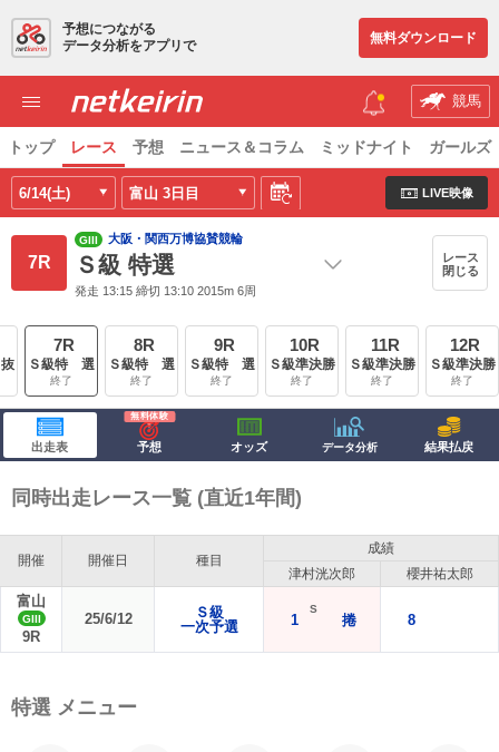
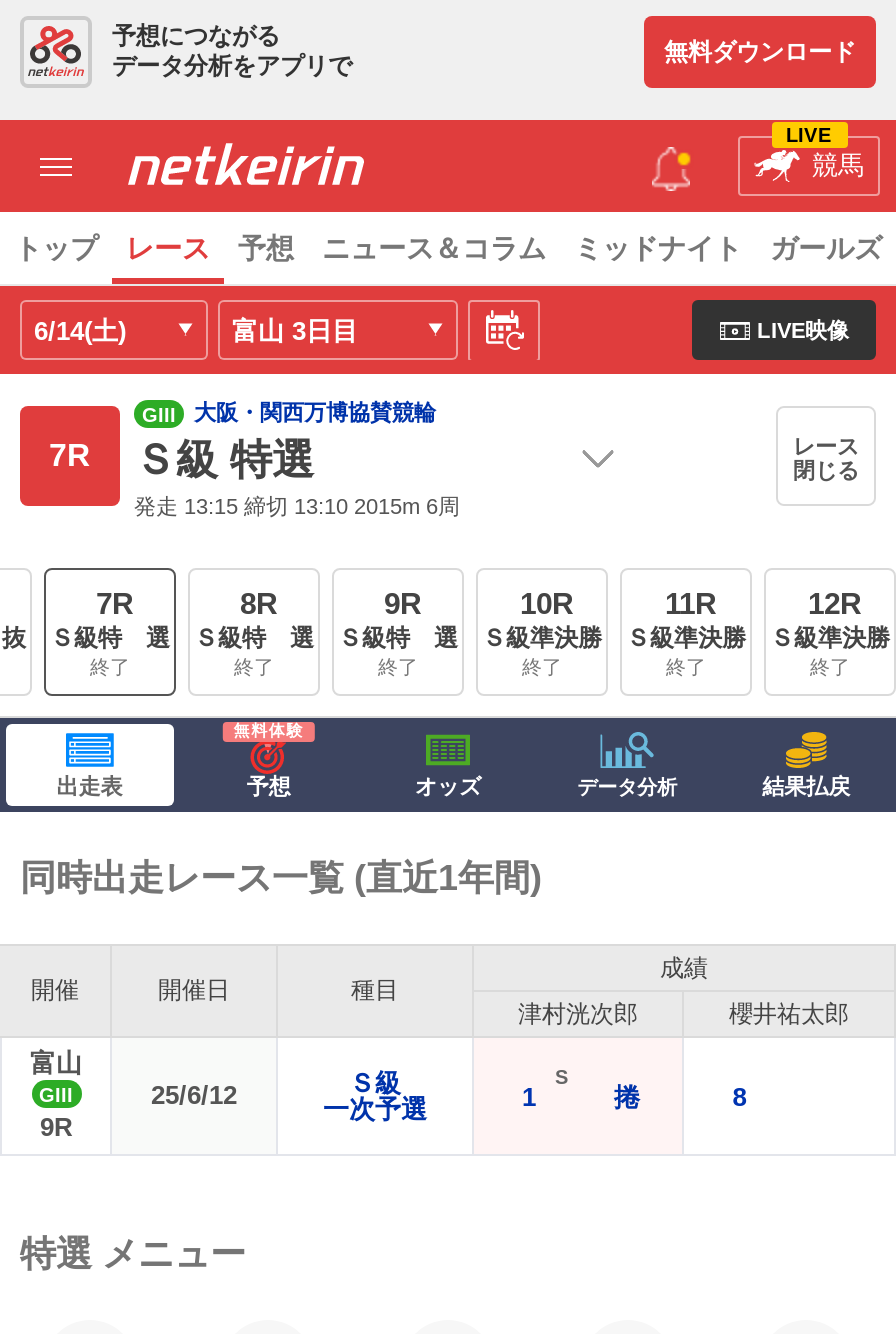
+ LIVE
